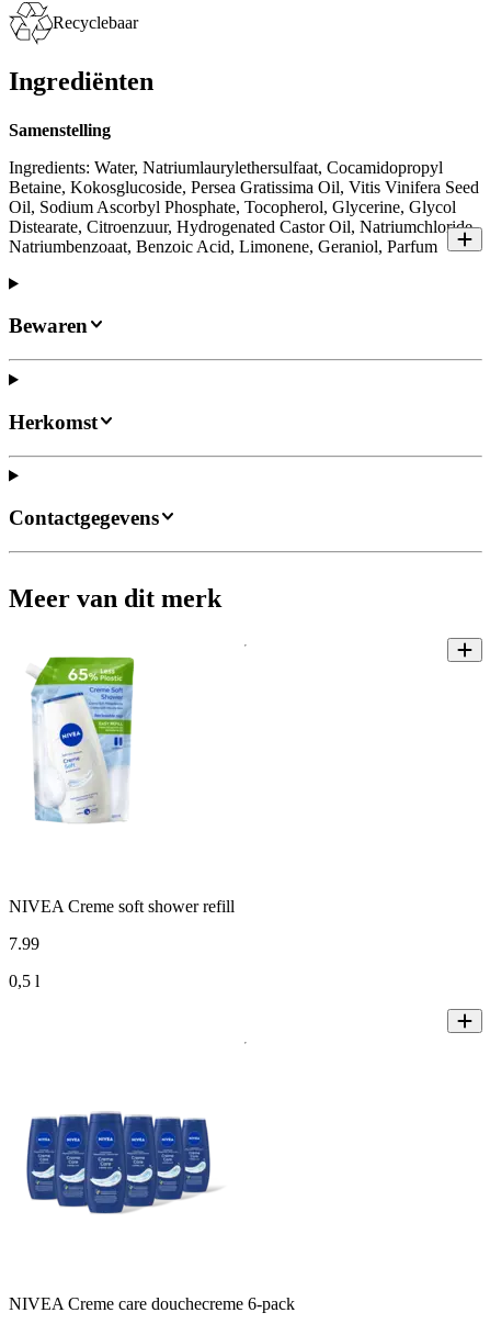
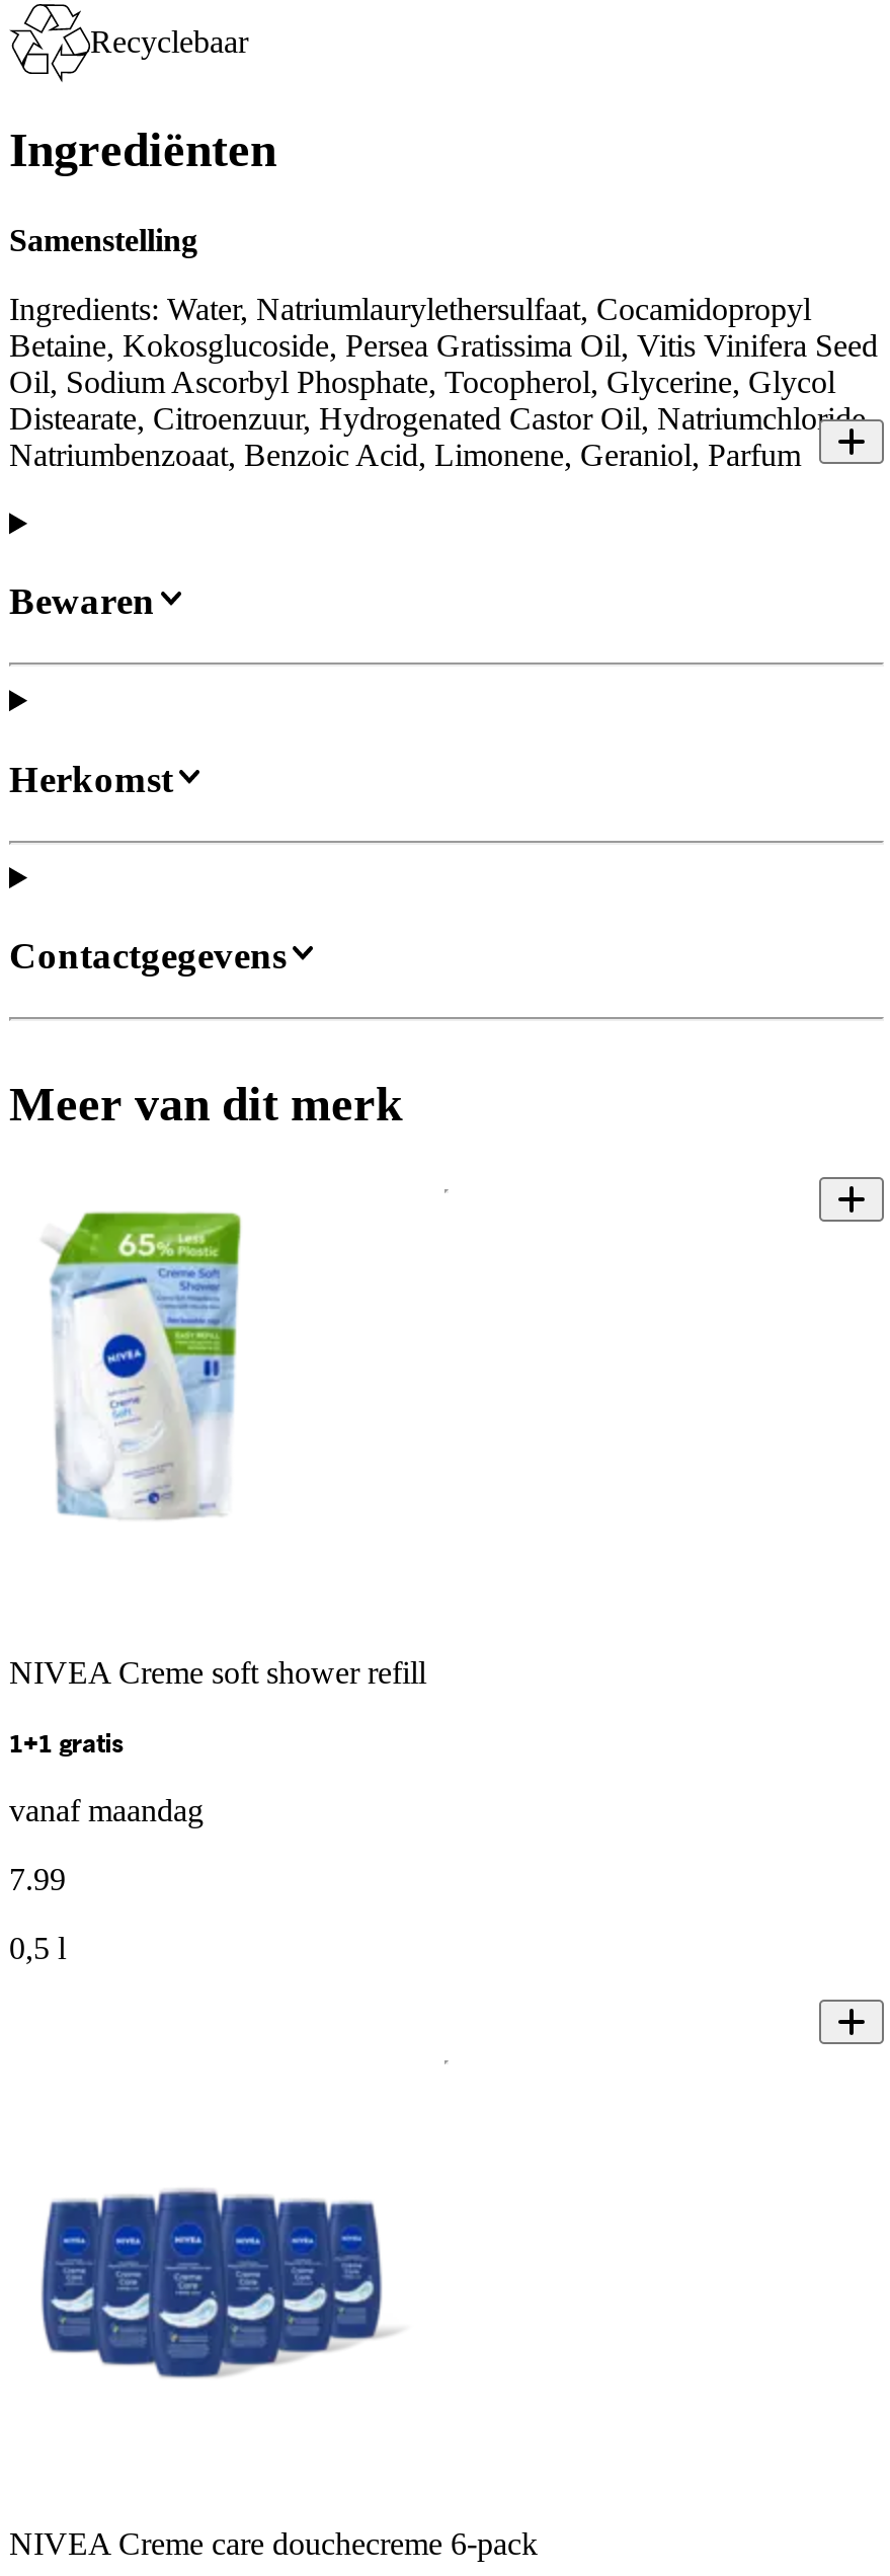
+ 1+1 gratis
+ vanaf maandag
